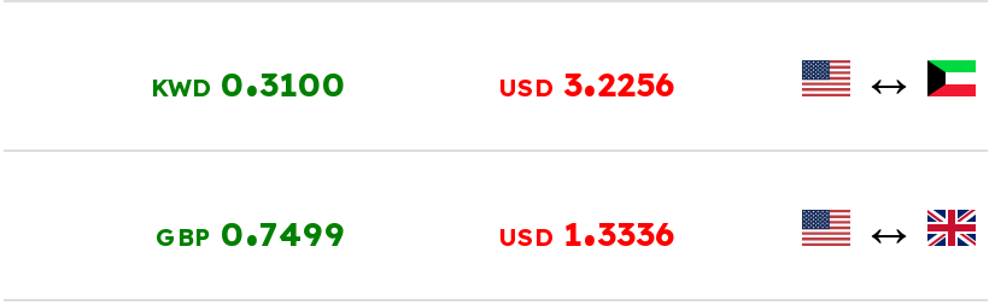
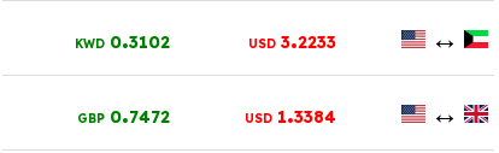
- KWD 0.3100
+ KWD 0.3102

- USD 3.2256
+ USD 3.2233

- GBP 0.7499
+ GBP 0.7472

- USD 1.3336
+ USD 1.3384
